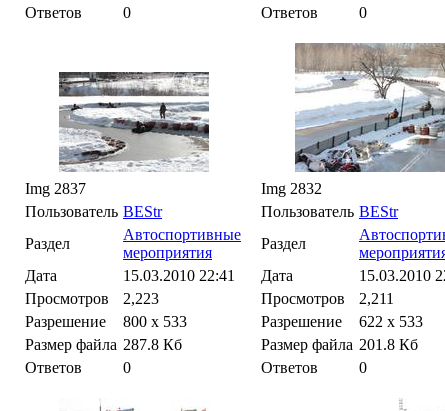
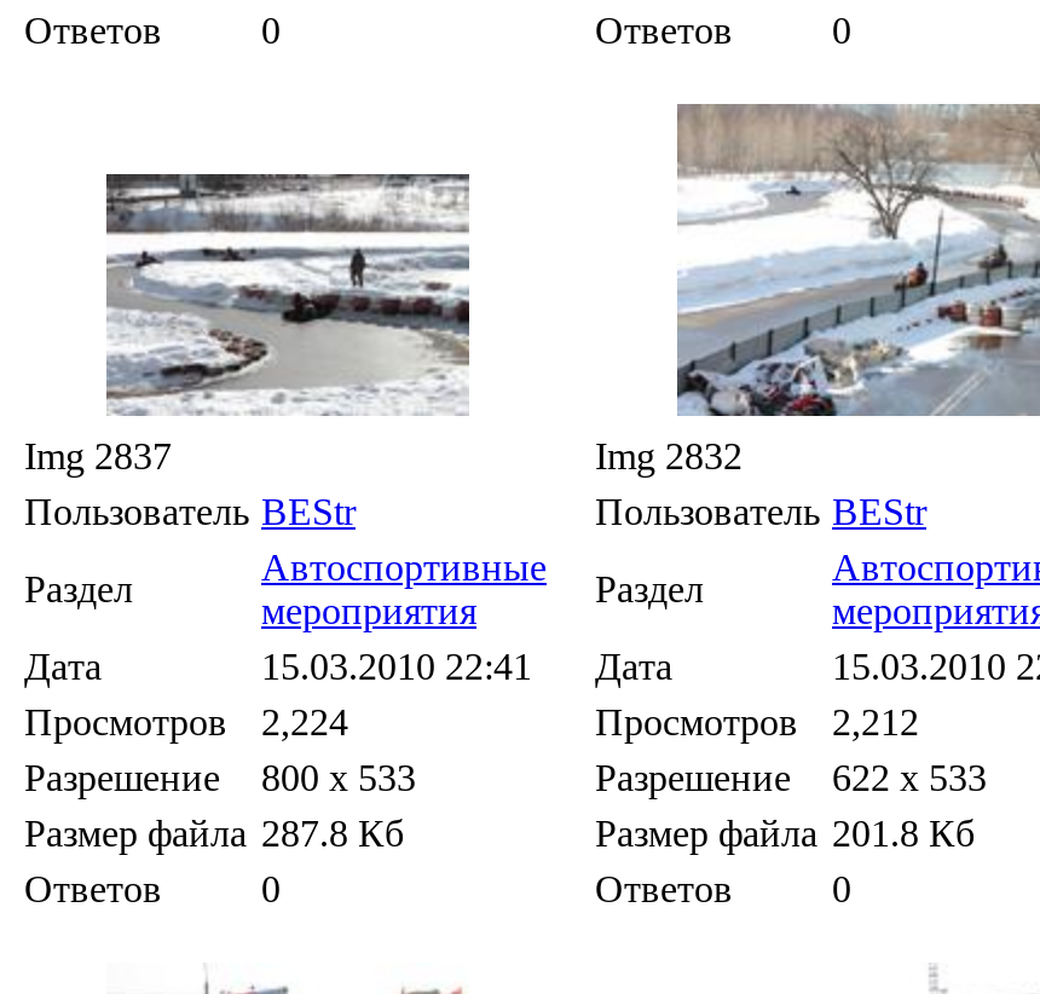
- Просмотров 2,223
+ Просмотров 2,224

- Просмотров 2,211
+ Просмотров 2,212
